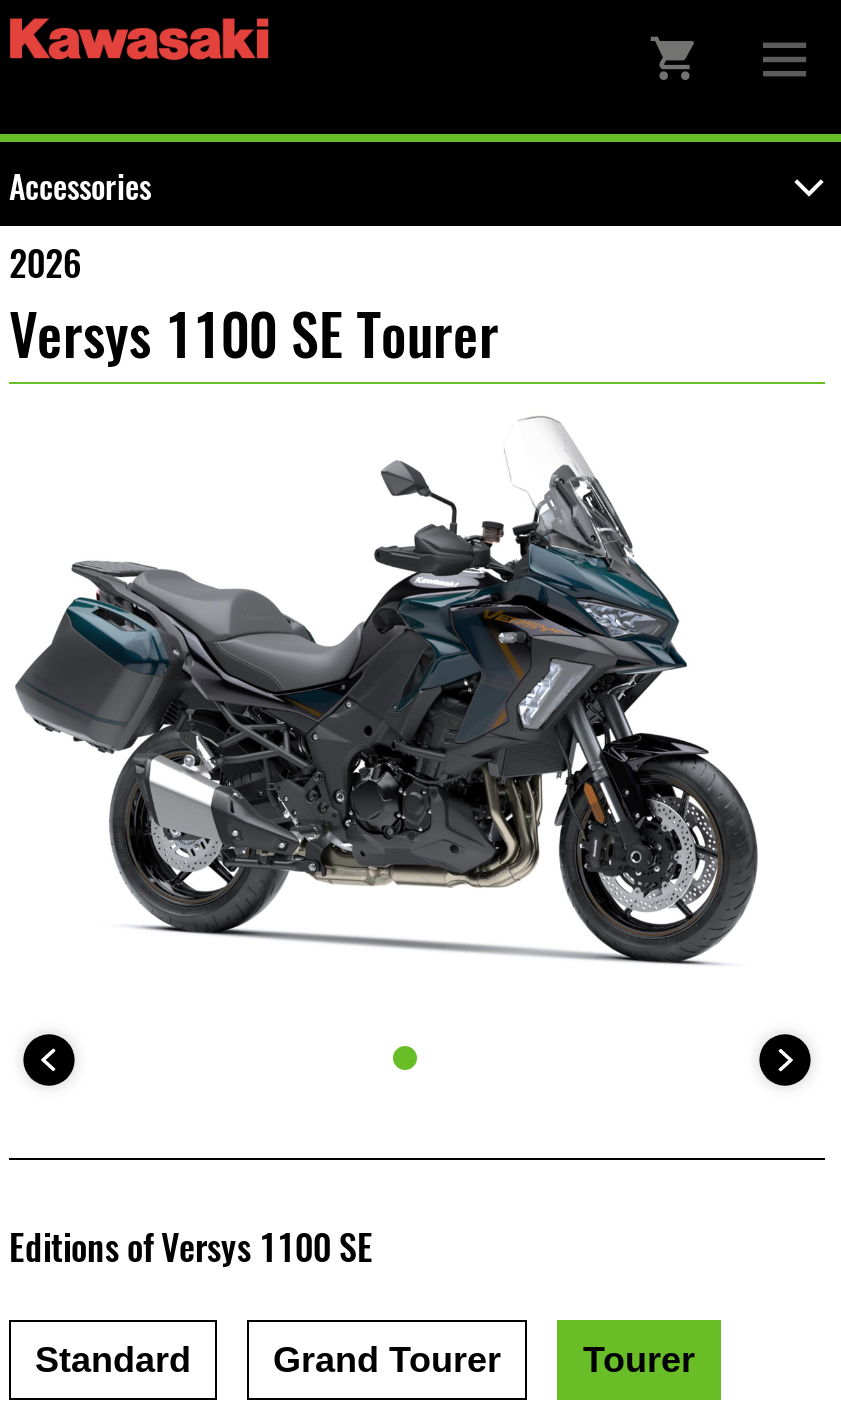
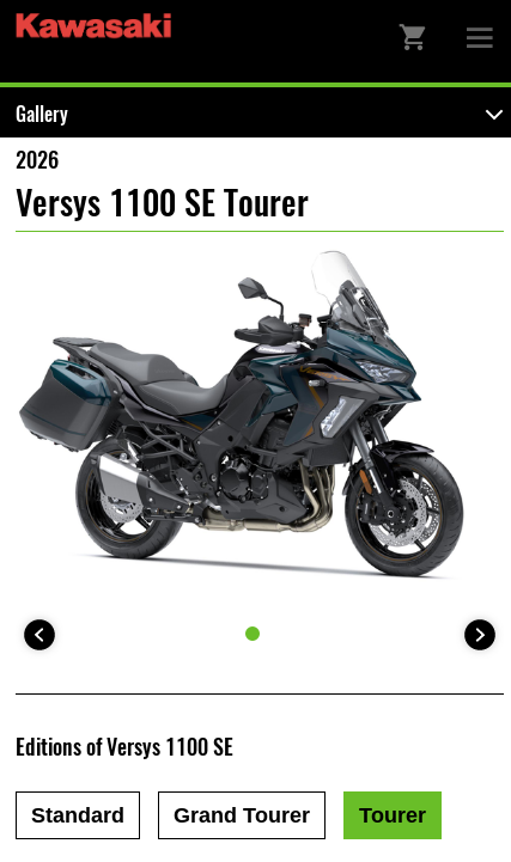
- Accessories
+ Gallery
